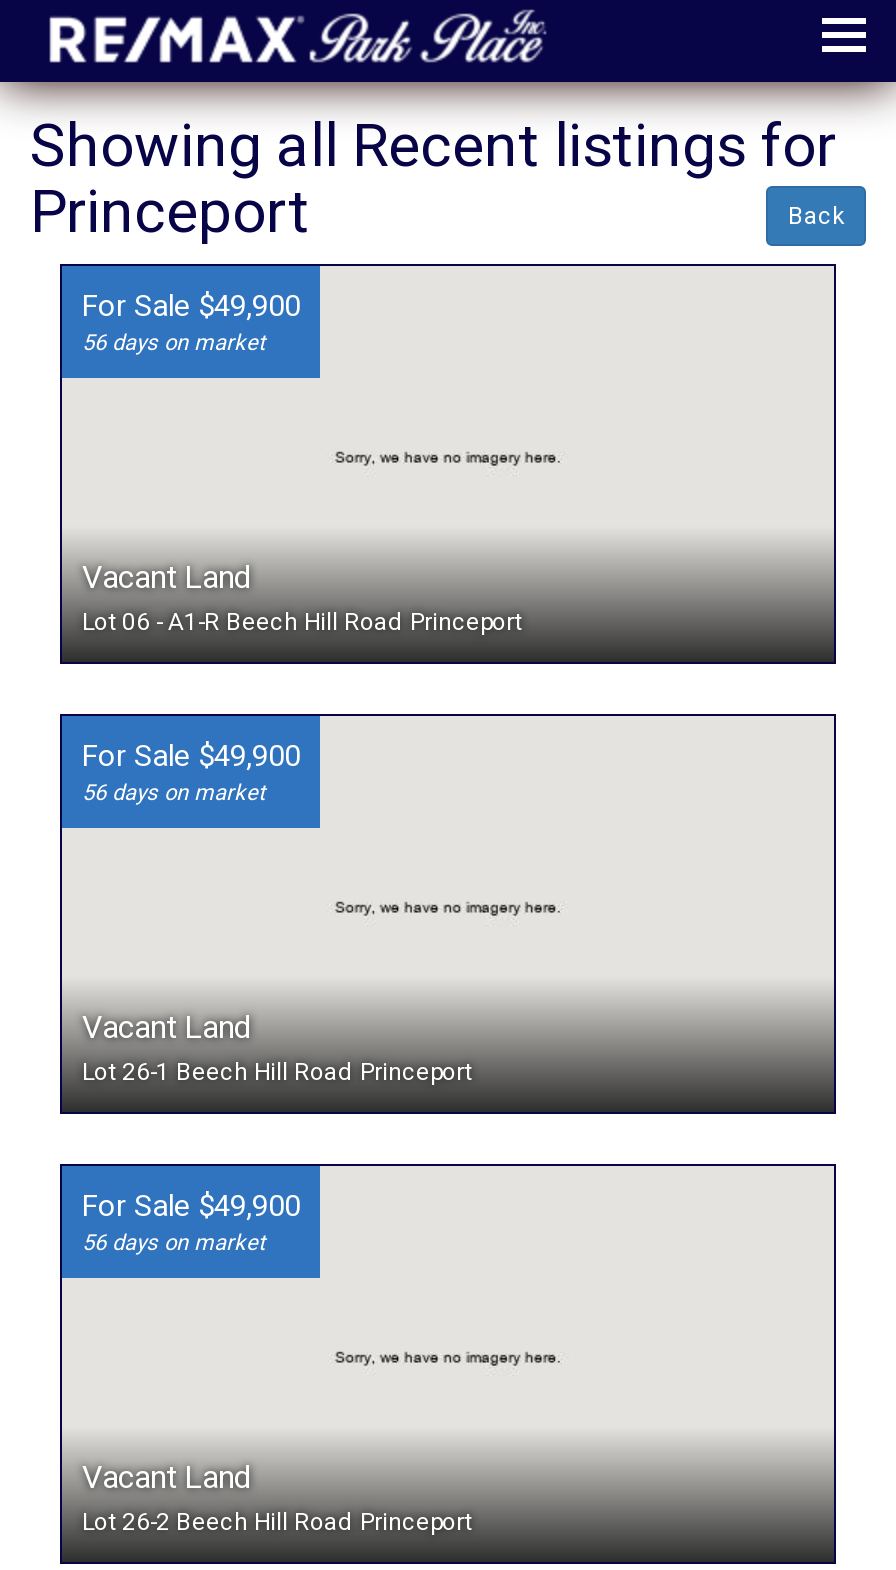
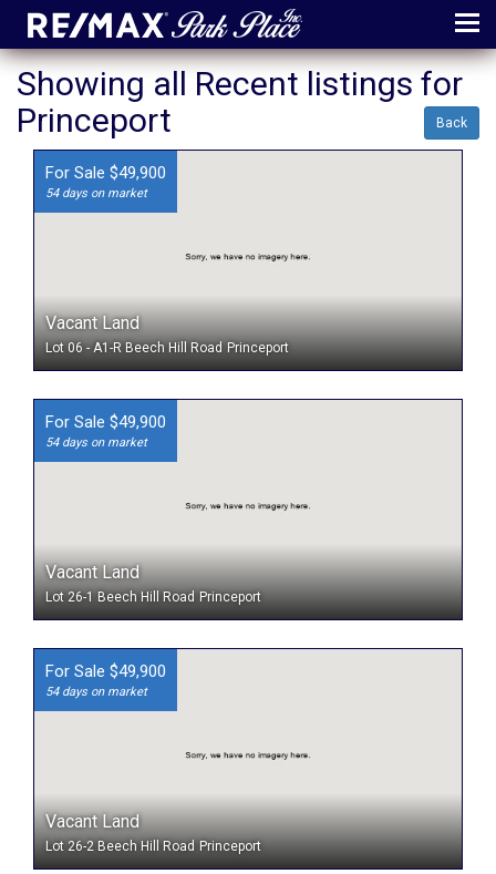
- 56 days on market
+ 54 days on market

- 56 days on market
+ 54 days on market

- 56 days on market
+ 54 days on market
